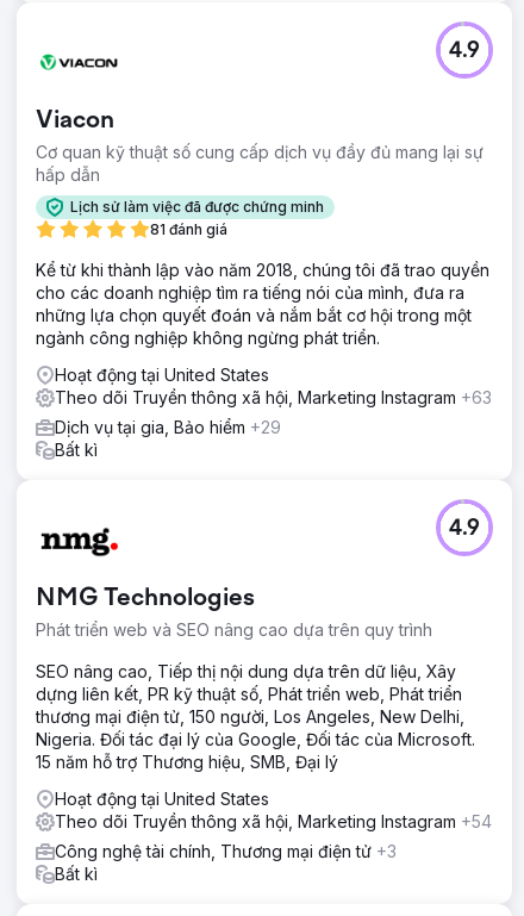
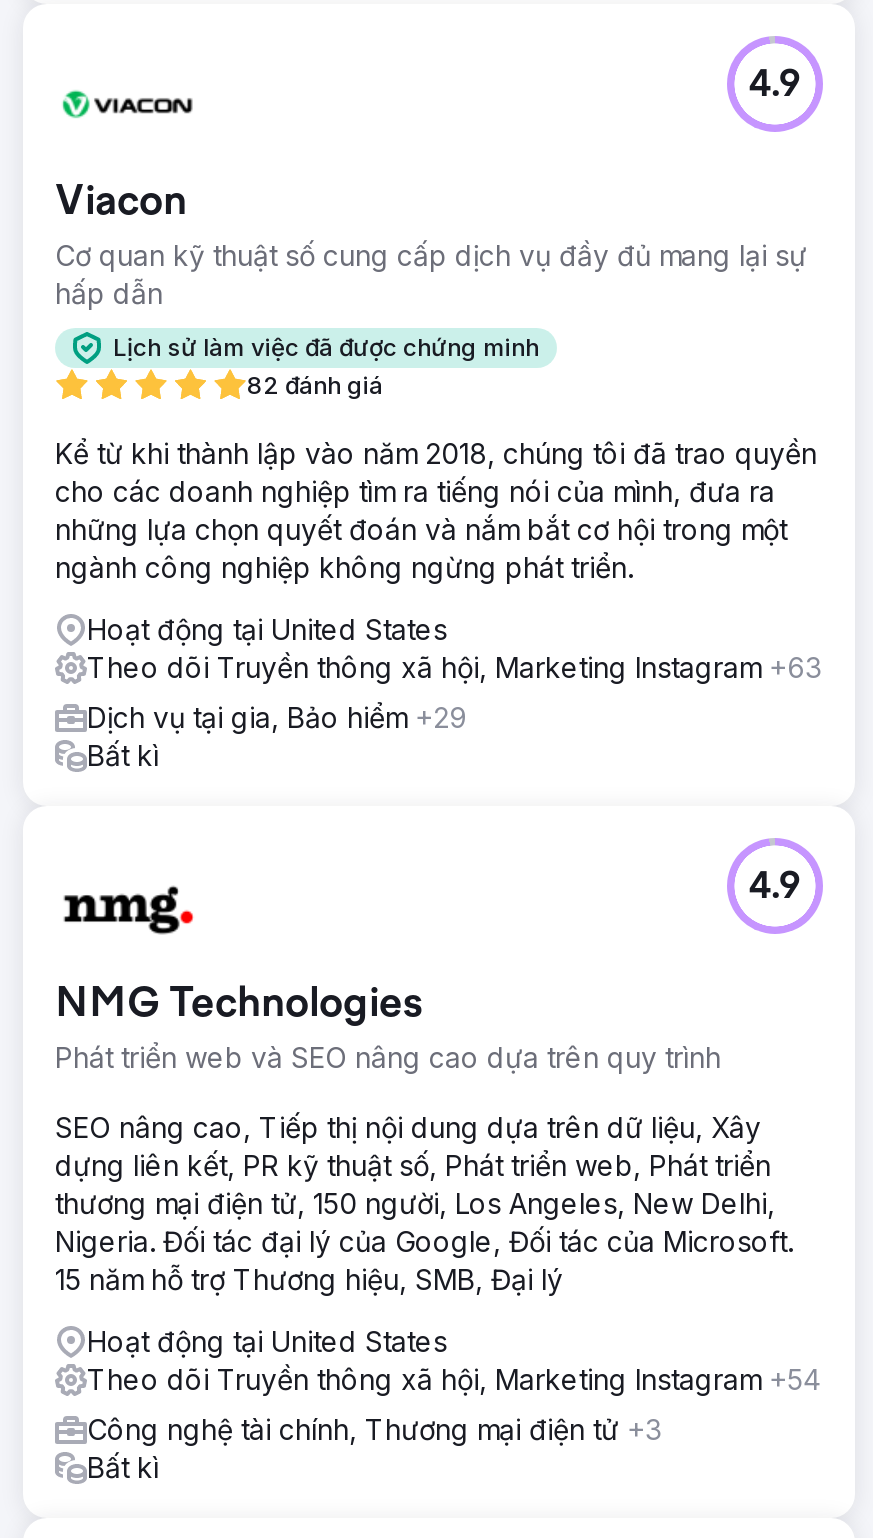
- 81 đánh giá
+ 82 đánh giá
